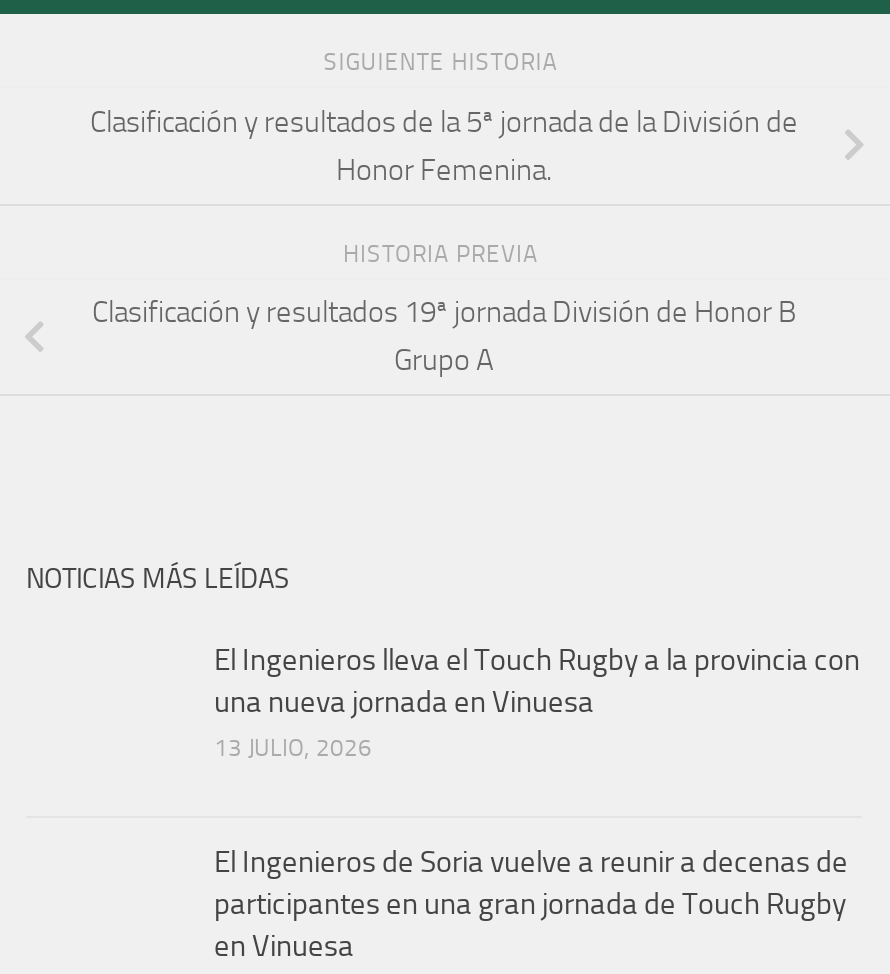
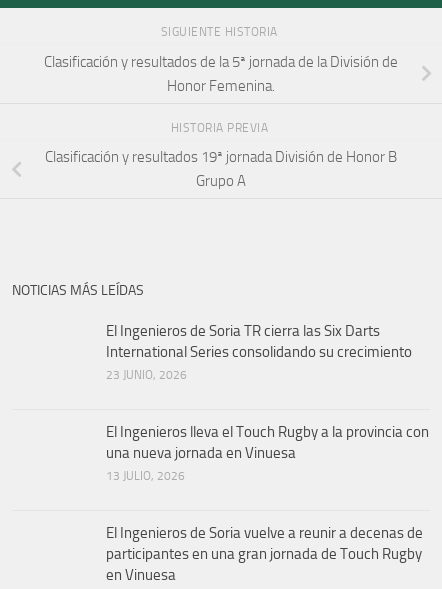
+ El Ingenieros de Soria TR cierra las Six Darts
+ International Series consolidando su crecimiento
+ 23 JUNIO, 2026
